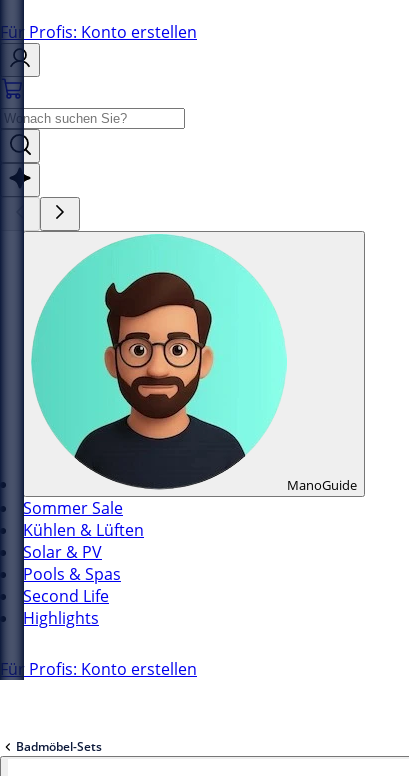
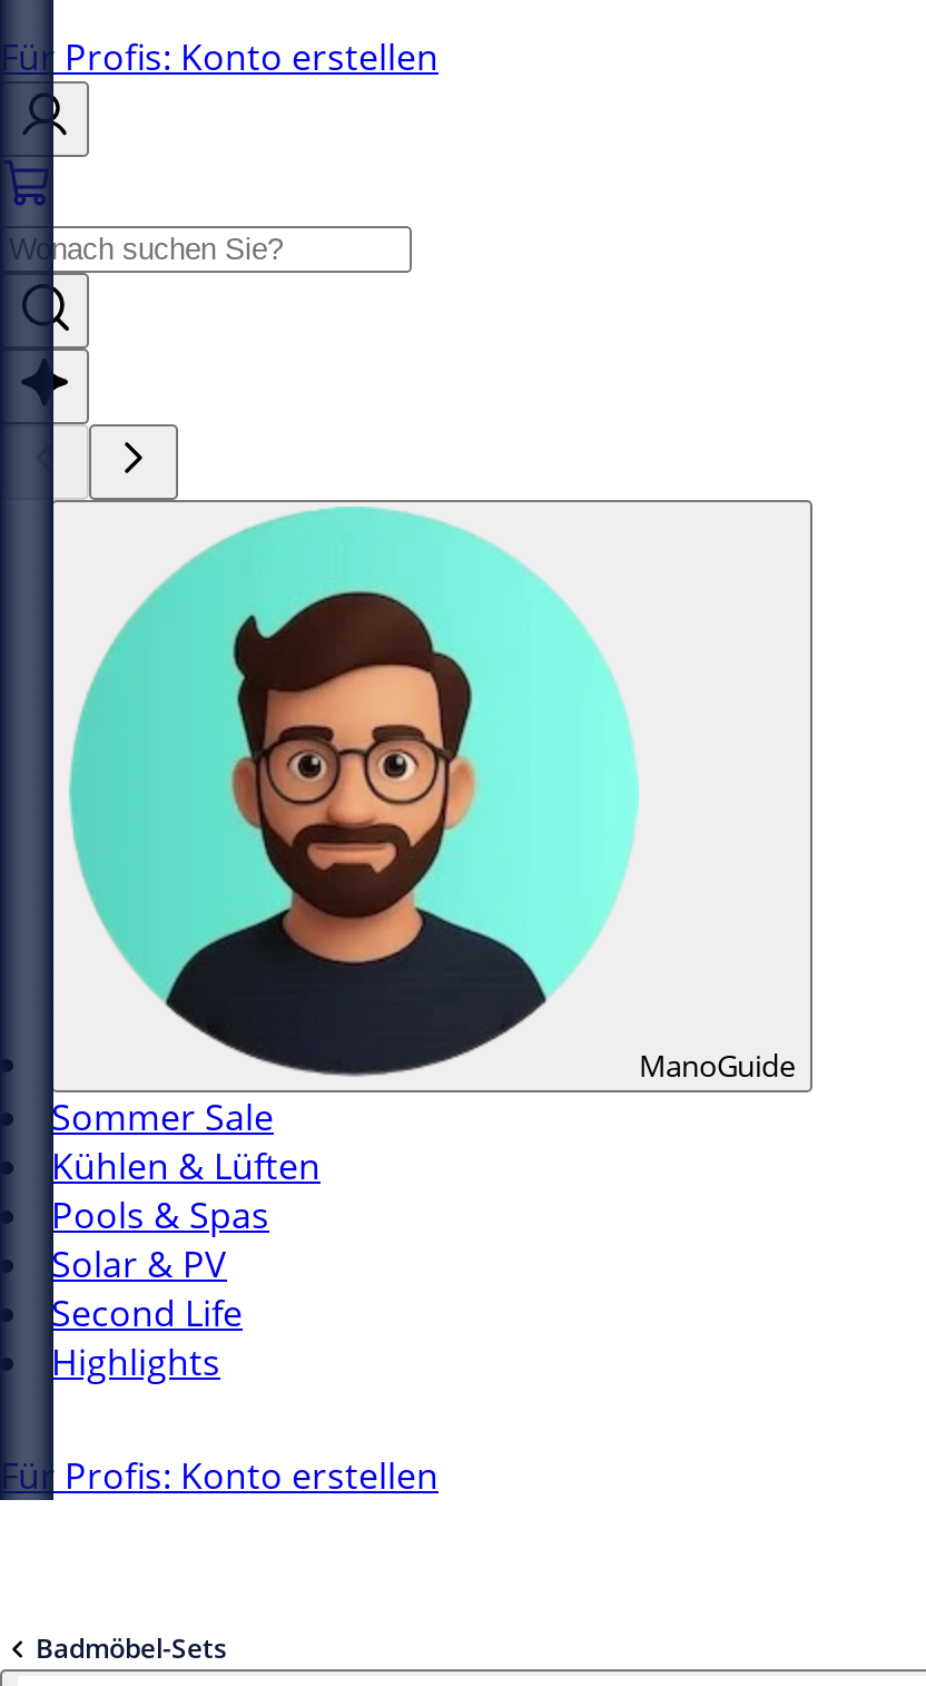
moved down: Solar & PV

moved up: Pools & Spas
